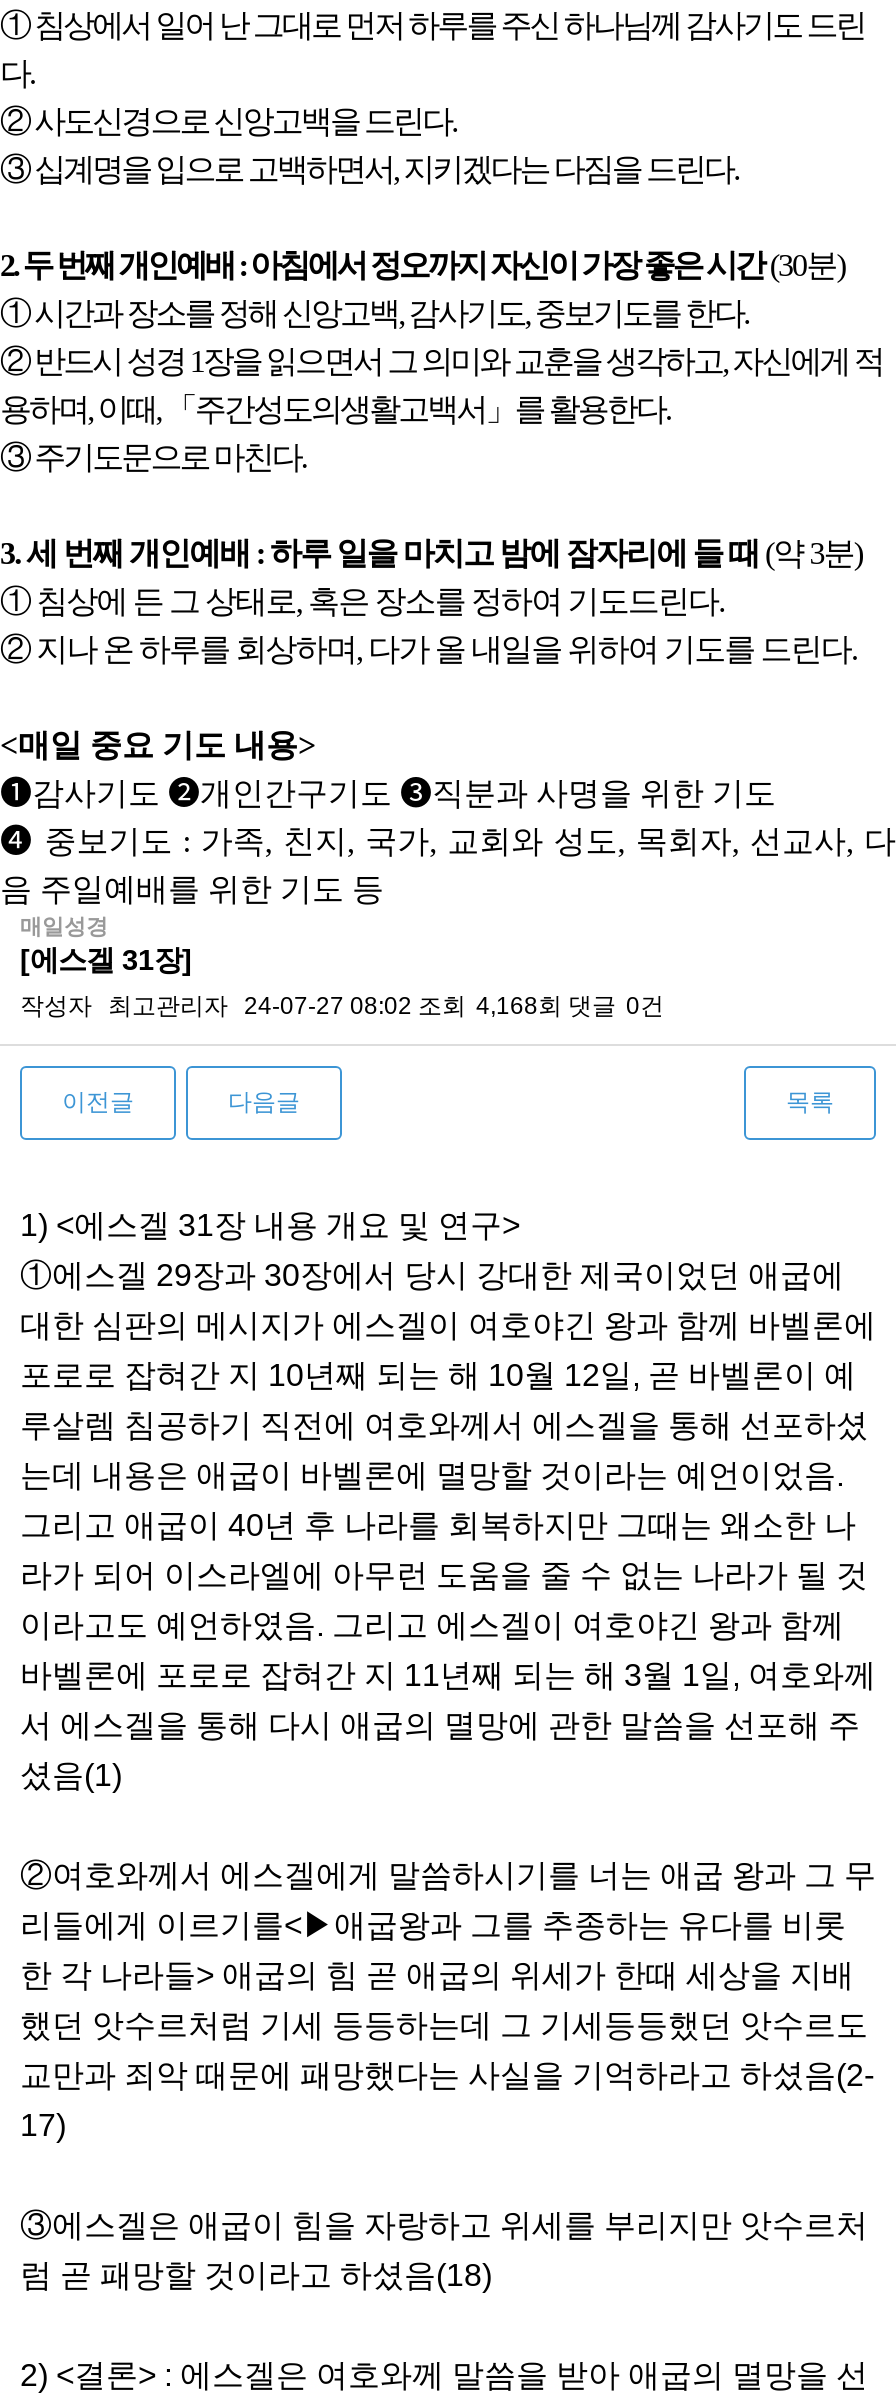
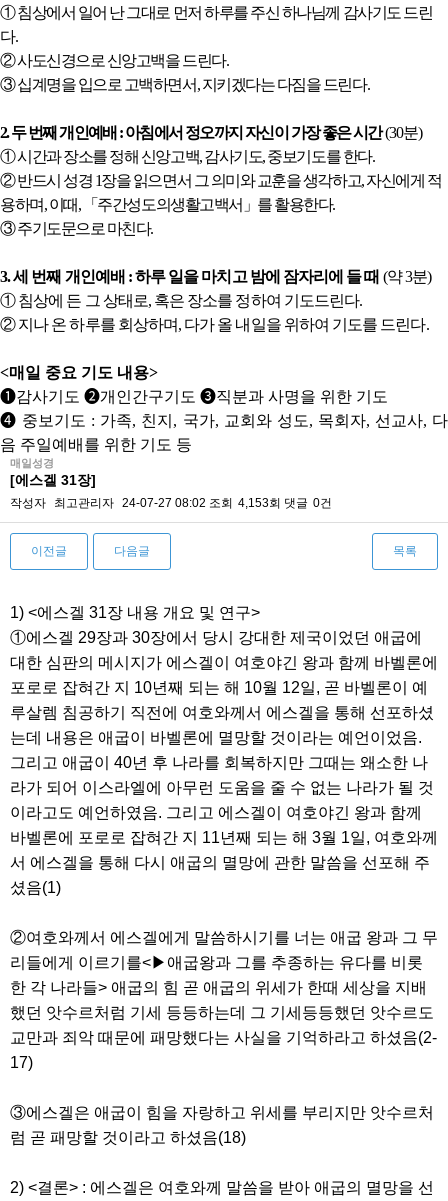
- 작성자 최고관리자 24-07-27 08:02 조회 4,168회 댓글 0건
+ 작성자 최고관리자 24-07-27 08:02 조회 4,153회 댓글 0건
